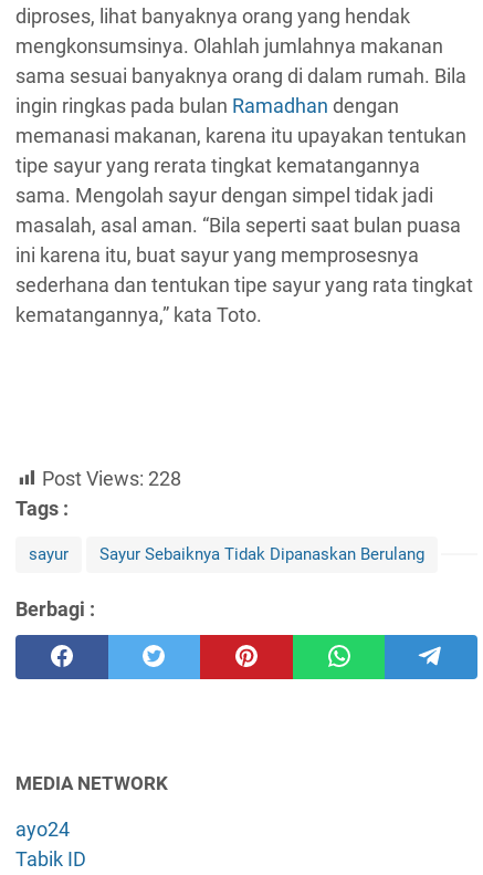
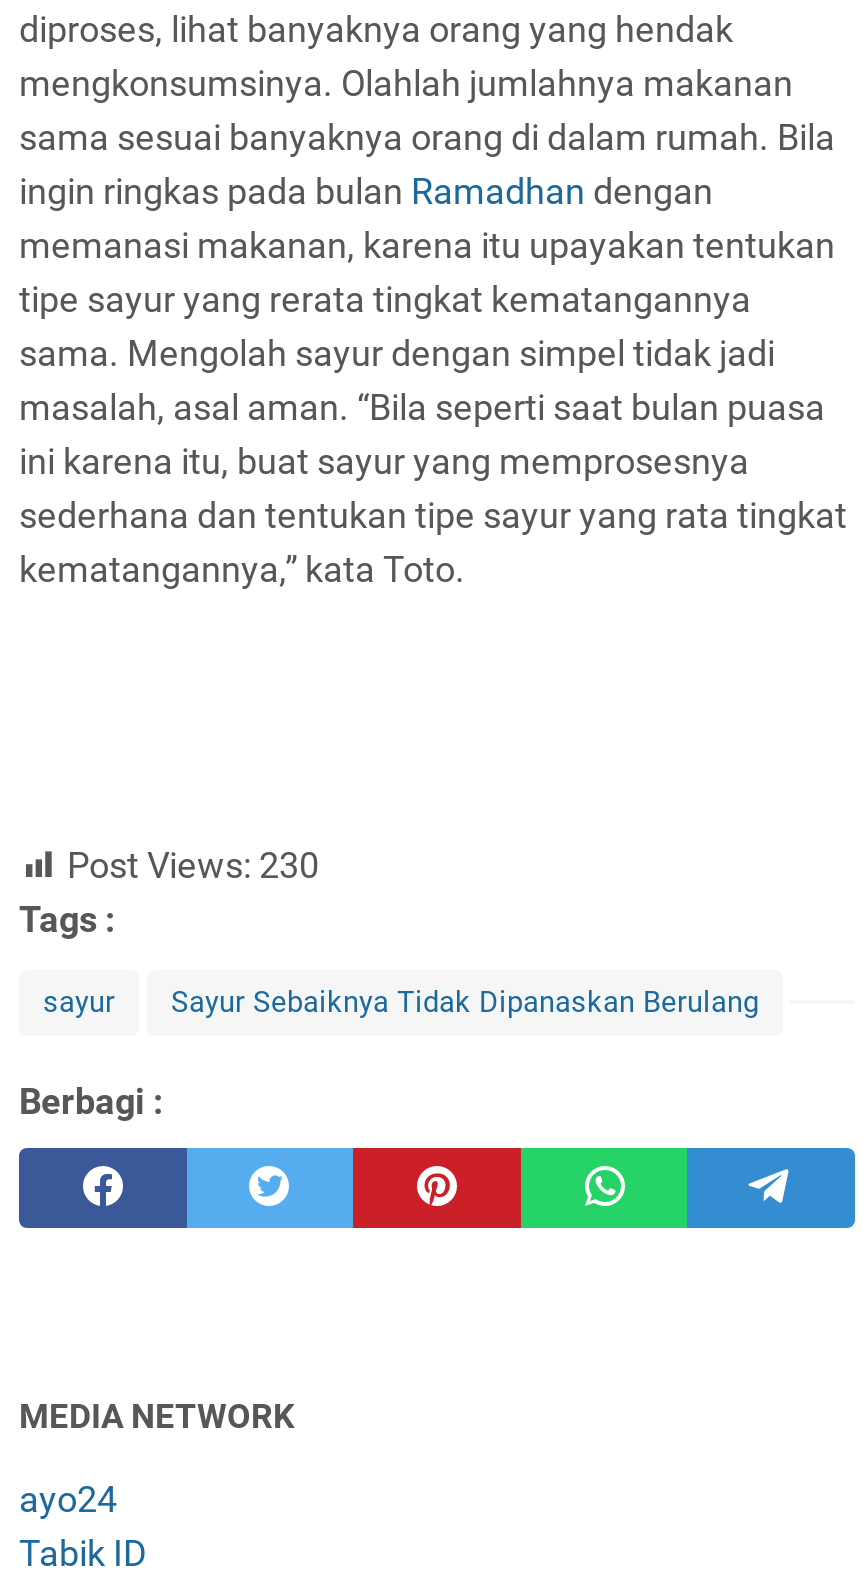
- Post Views: 228
+ Post Views: 230
